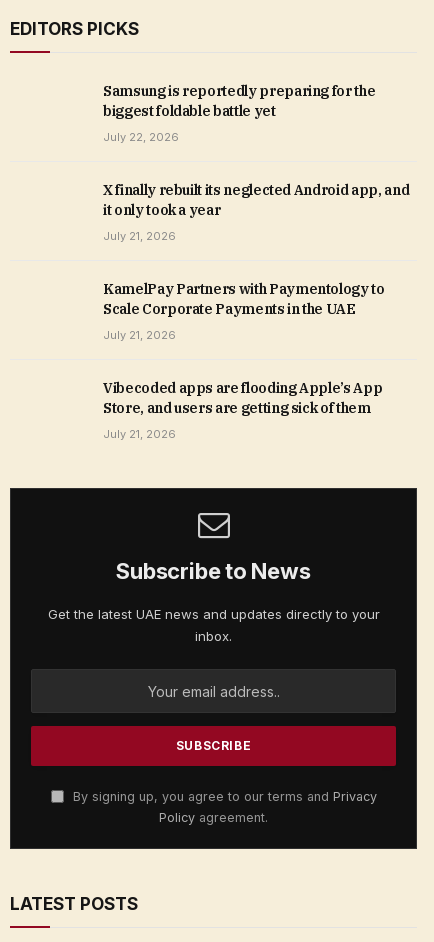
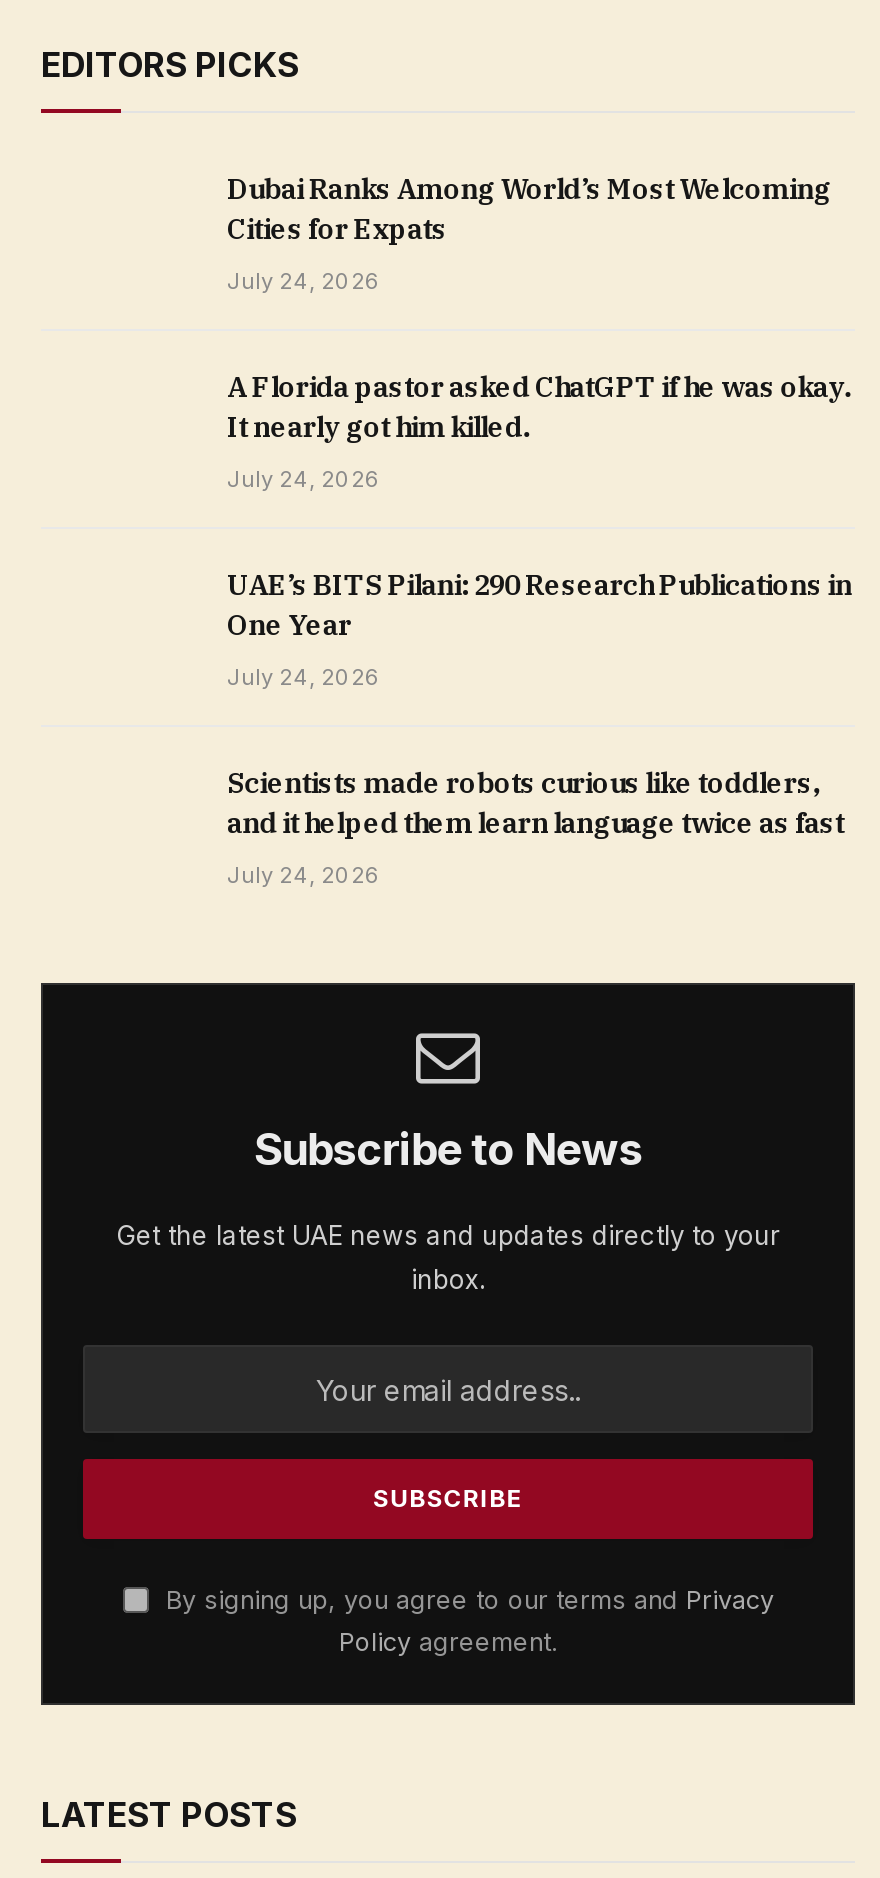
- Samsung is reportedly preparing for the
- biggest foldable battle yet
+ Dubai Ranks Among World’s Most Welcoming
+ Cities for Expats

- July 22, 2026
+ July 24, 2026

- X finally rebuilt its neglected Android app, and
- it only took a year
+ A Florida pastor asked ChatGPT if he was okay.
+ It nearly got him killed.

- July 21, 2026
+ July 24, 2026

- KamelPay Partners with Paymentology to
- Scale Corporate Payments in the UAE
+ UAE’s BITS Pilani: 290 Research Publications in
+ One Year

- July 21, 2026
+ July 24, 2026

- Vibecoded apps are flooding Apple’s App
- Store, and users are getting sick of them
+ Scientists made robots curious like toddlers,
+ and it helped them learn language twice as fast

- July 21, 2026
+ July 24, 2026
